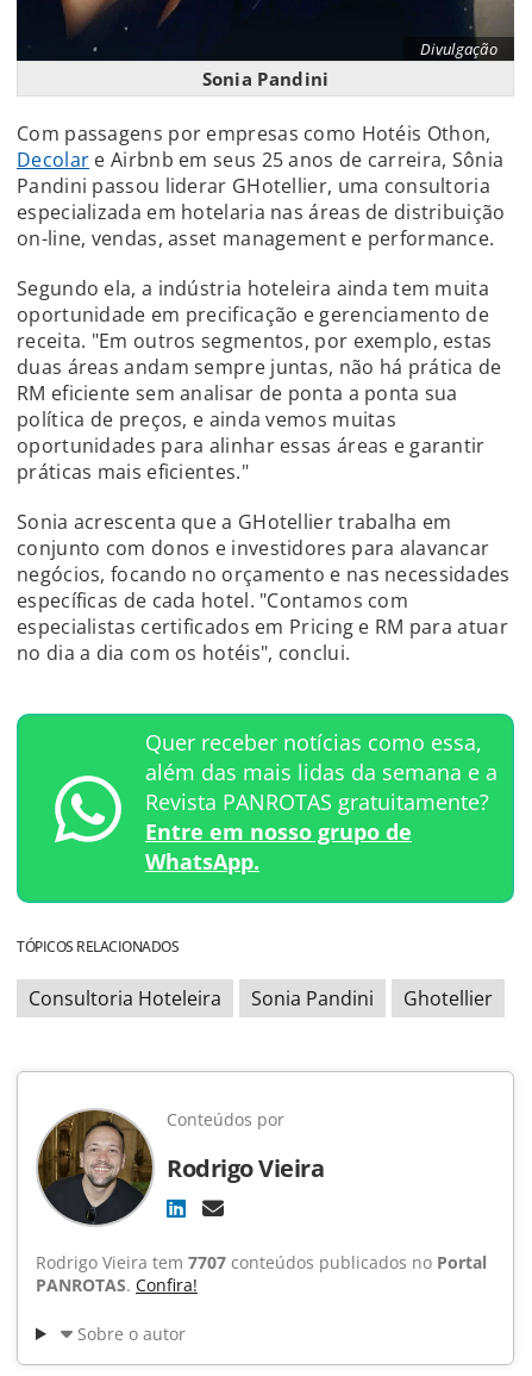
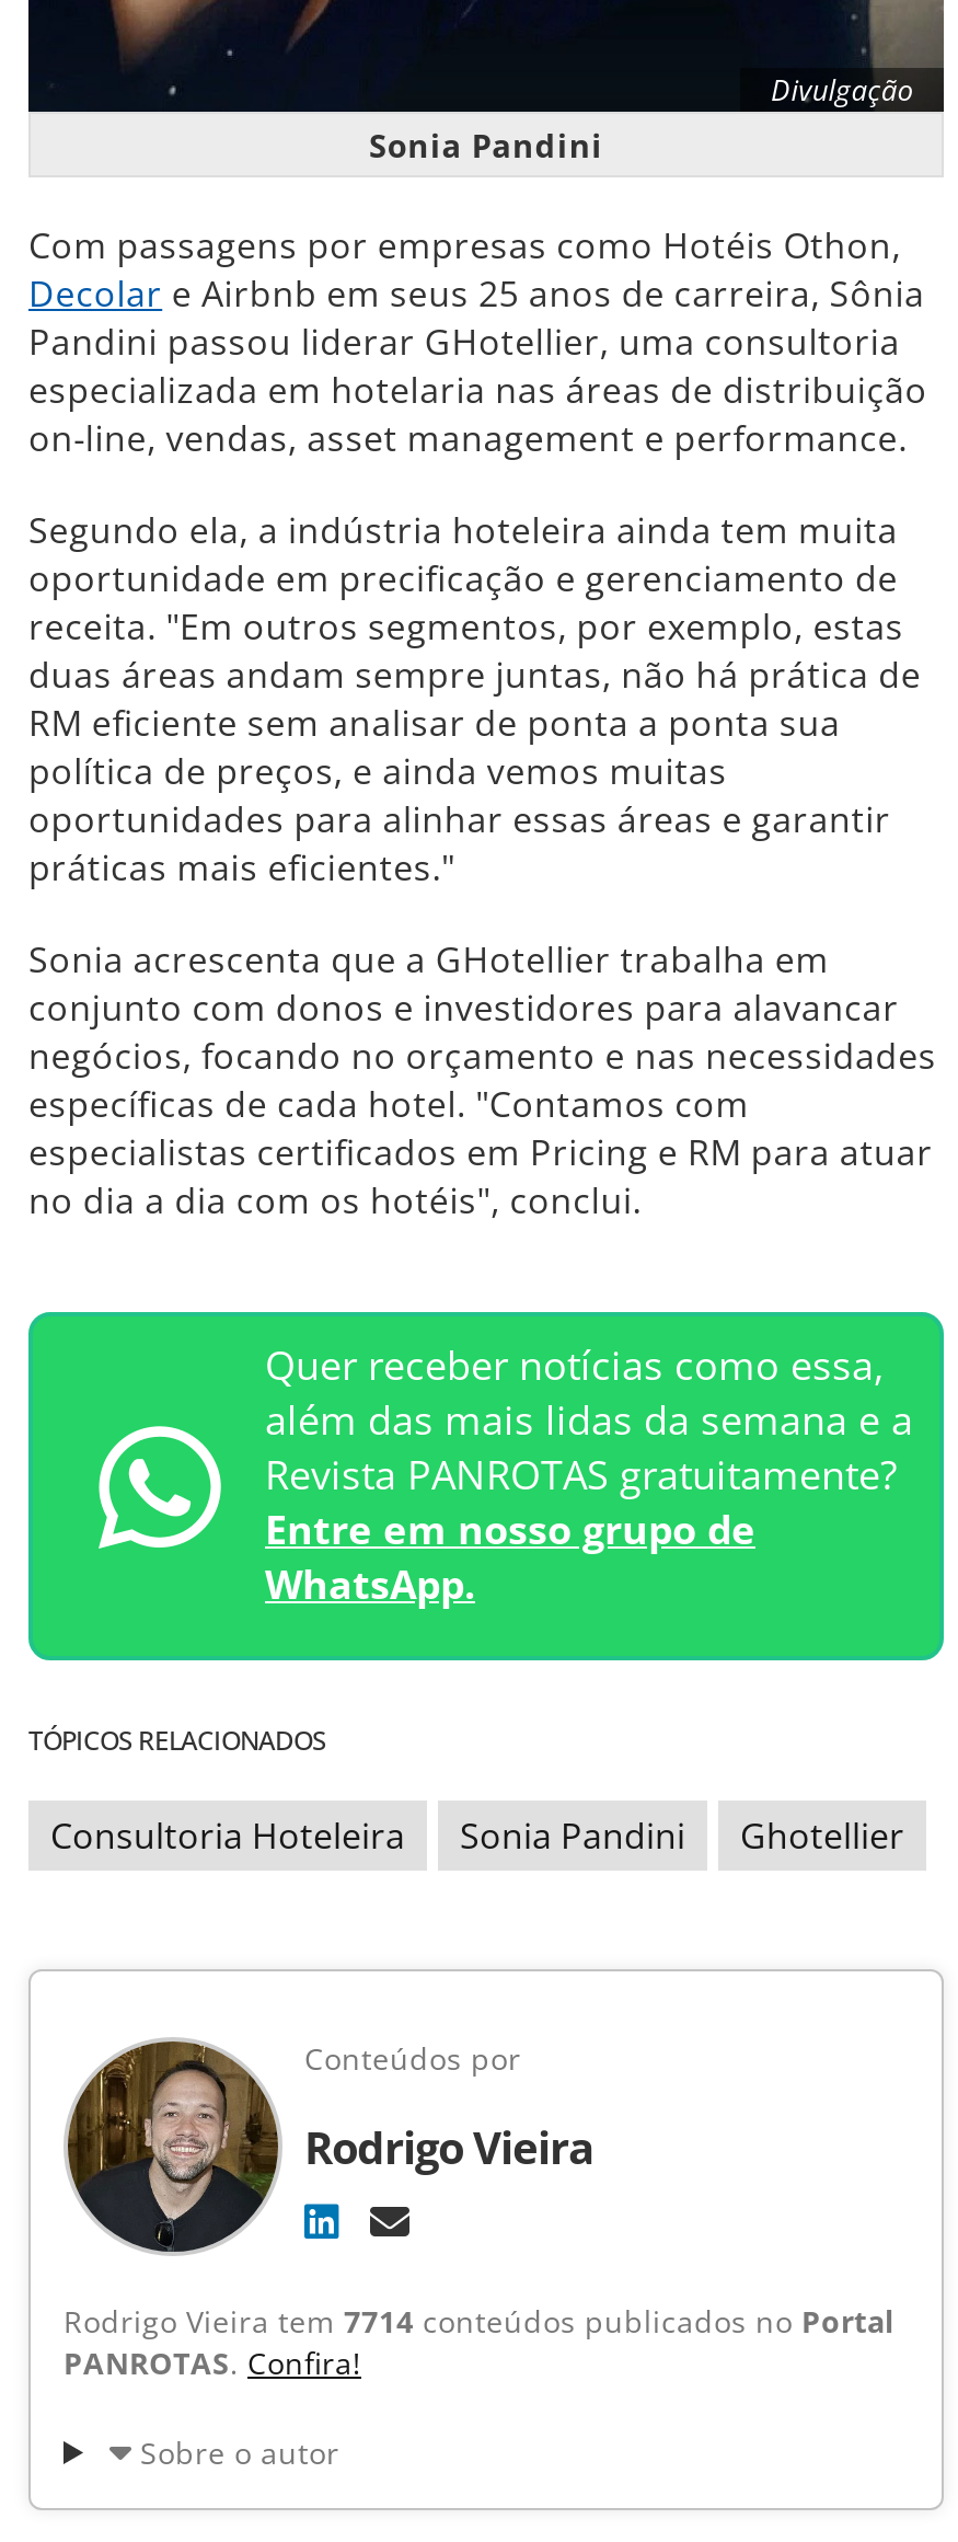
- Rodrigo Vieira tem 7707 conteúdos publicados no Portal
+ Rodrigo Vieira tem 7714 conteúdos publicados no Portal
